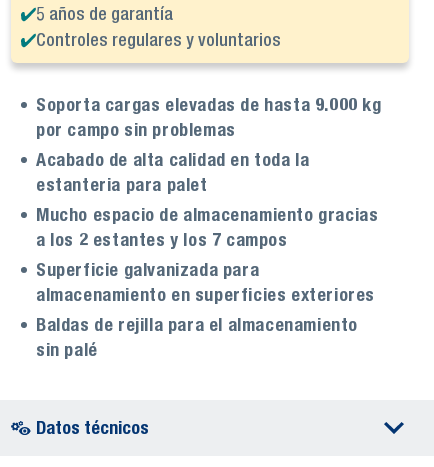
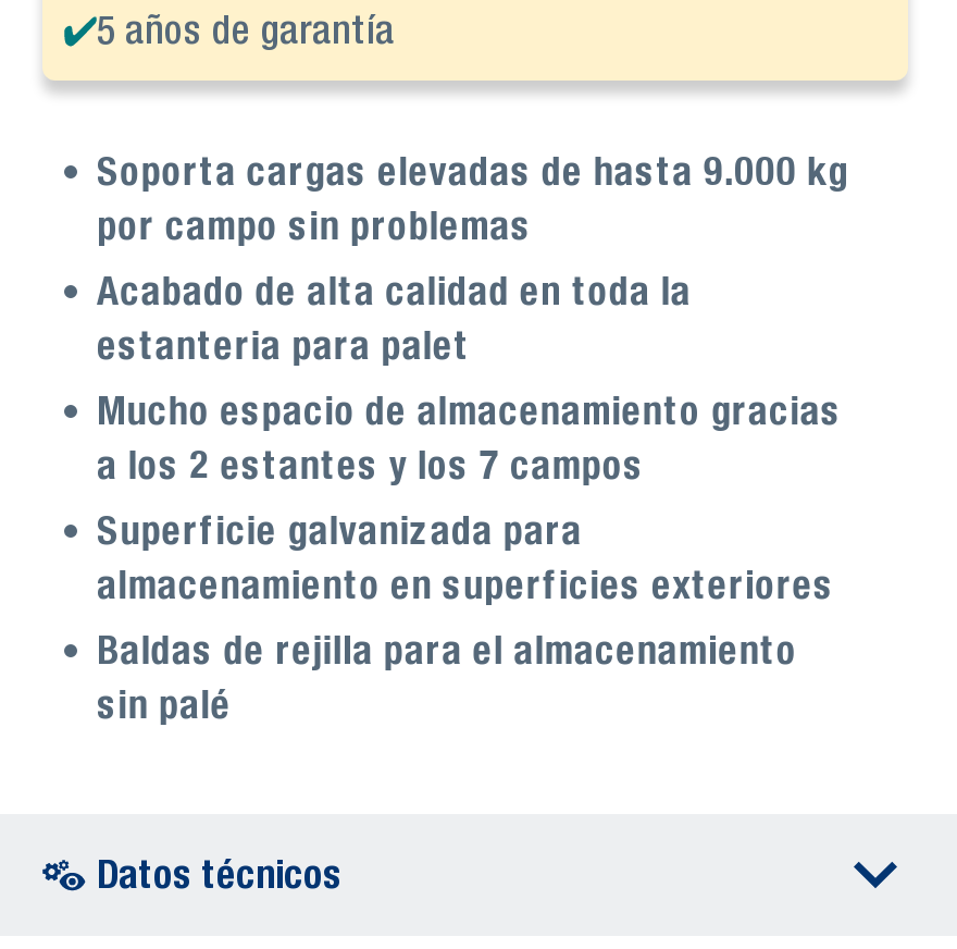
- Controles regulares y voluntarios
